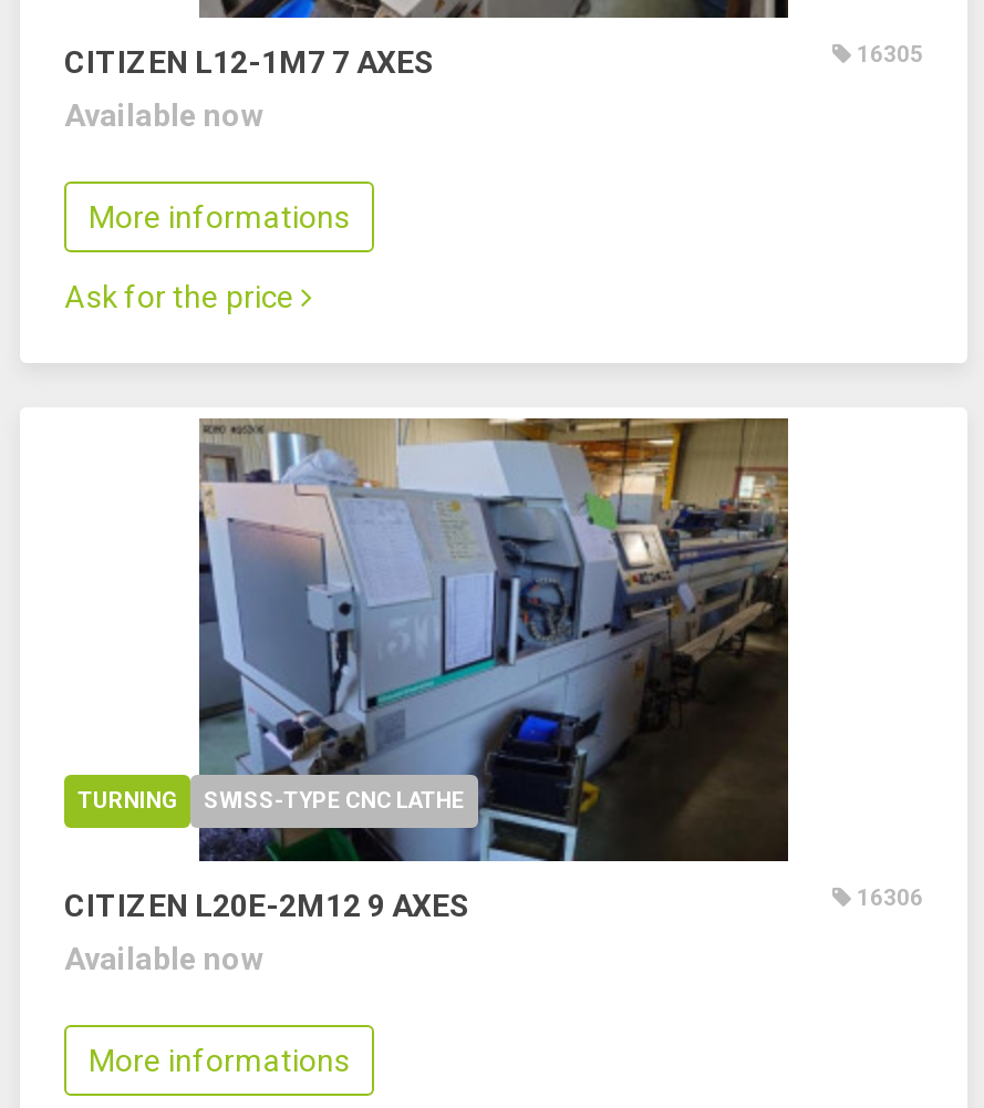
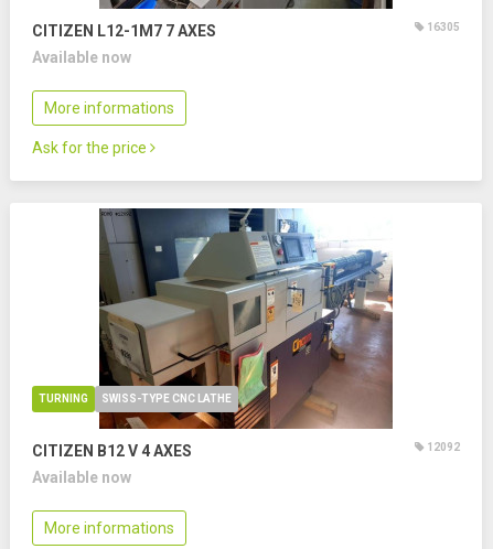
- [image]
- CITIZEN L20E-2M12 9 AXES
- 16306
+ [image]
+ CITIZEN B12 V 4 AXES
+ 12092
